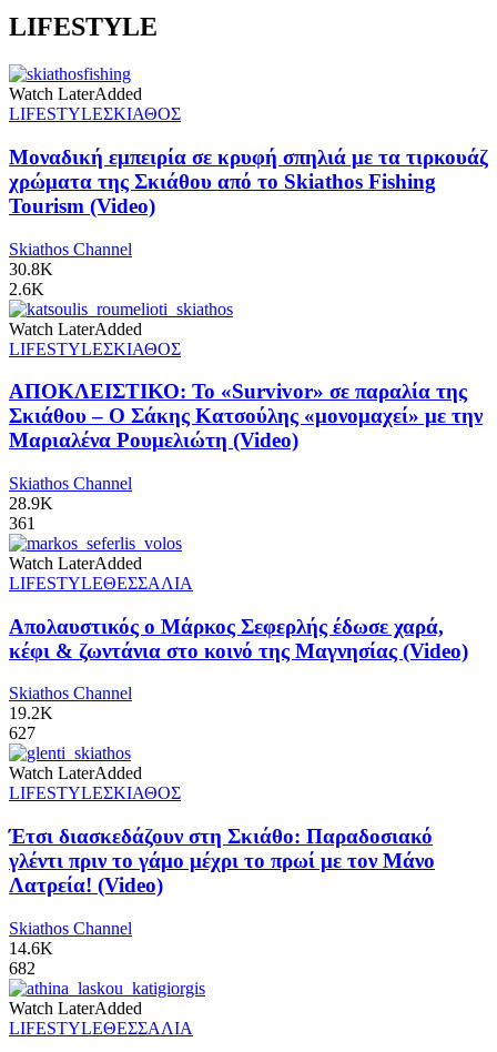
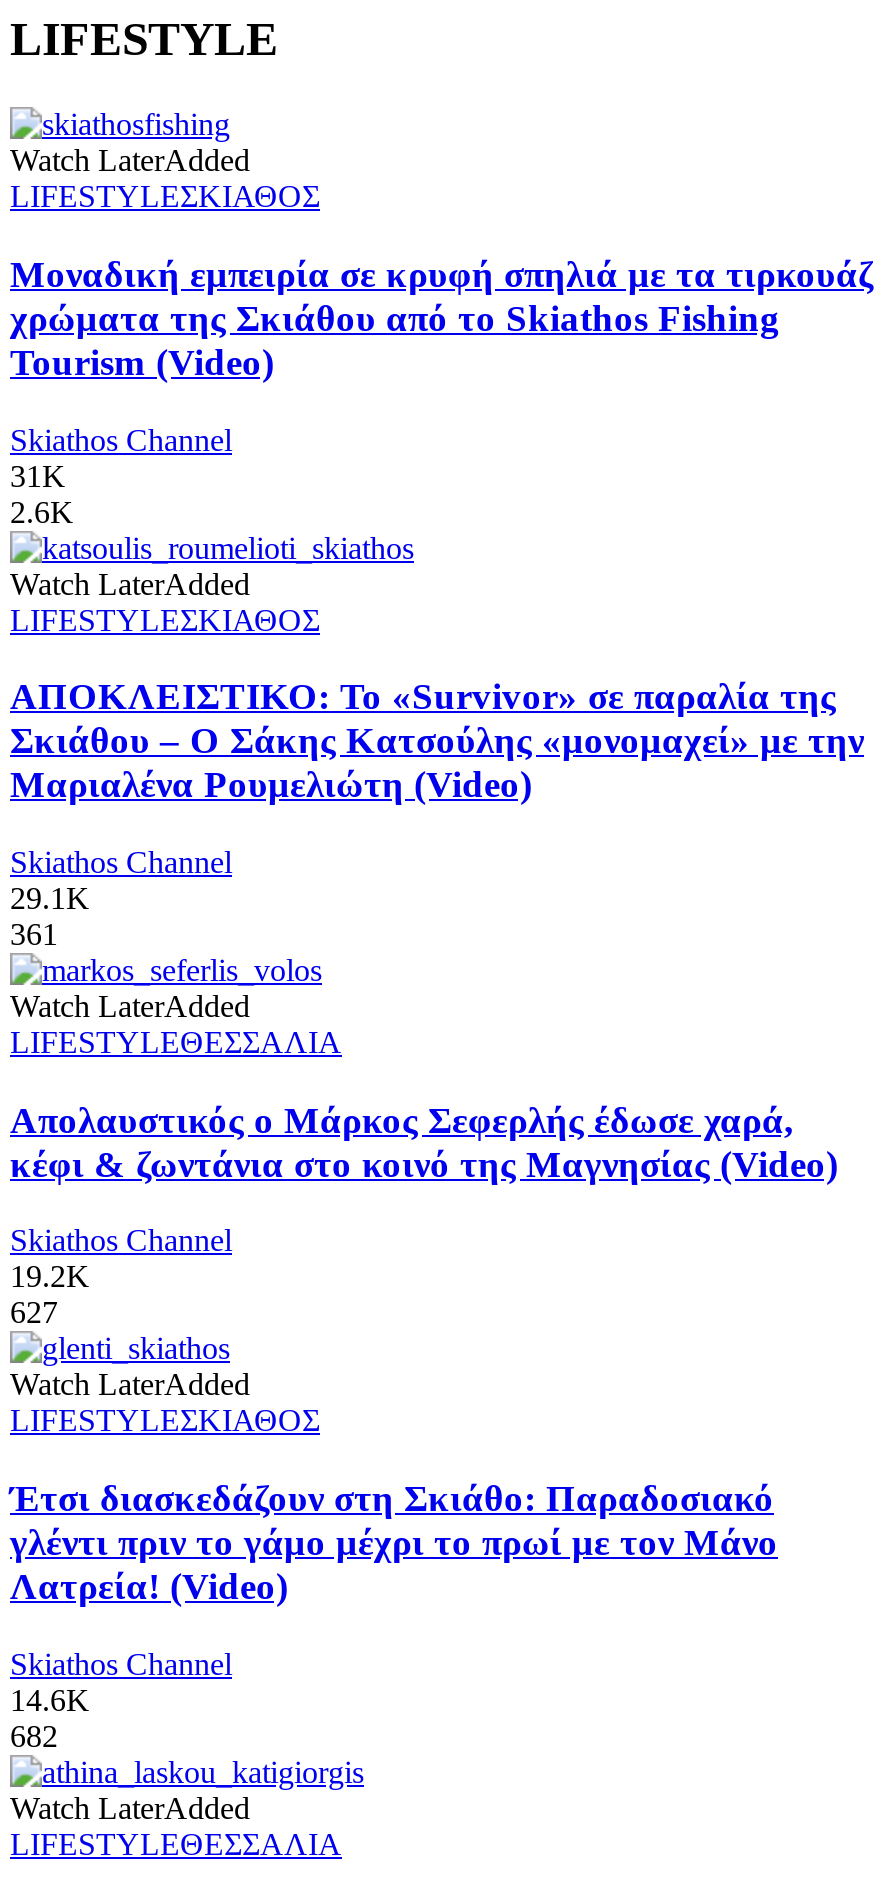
- 30.8K
+ 31K

- 28.9K
+ 29.1K
